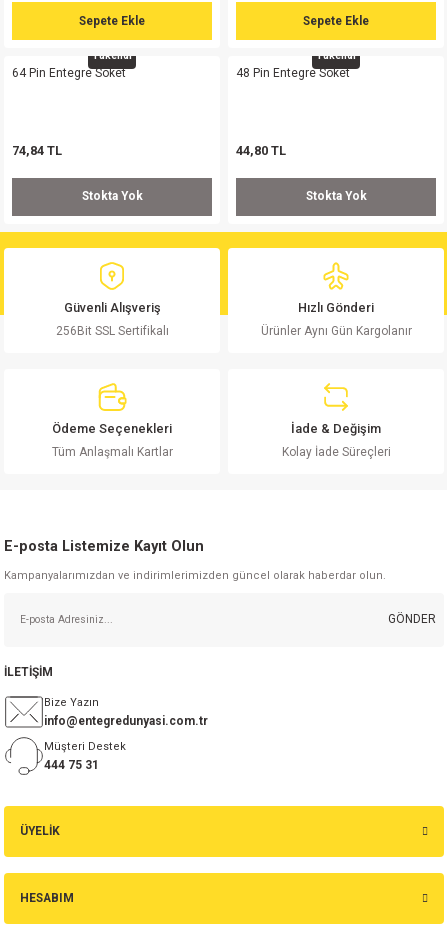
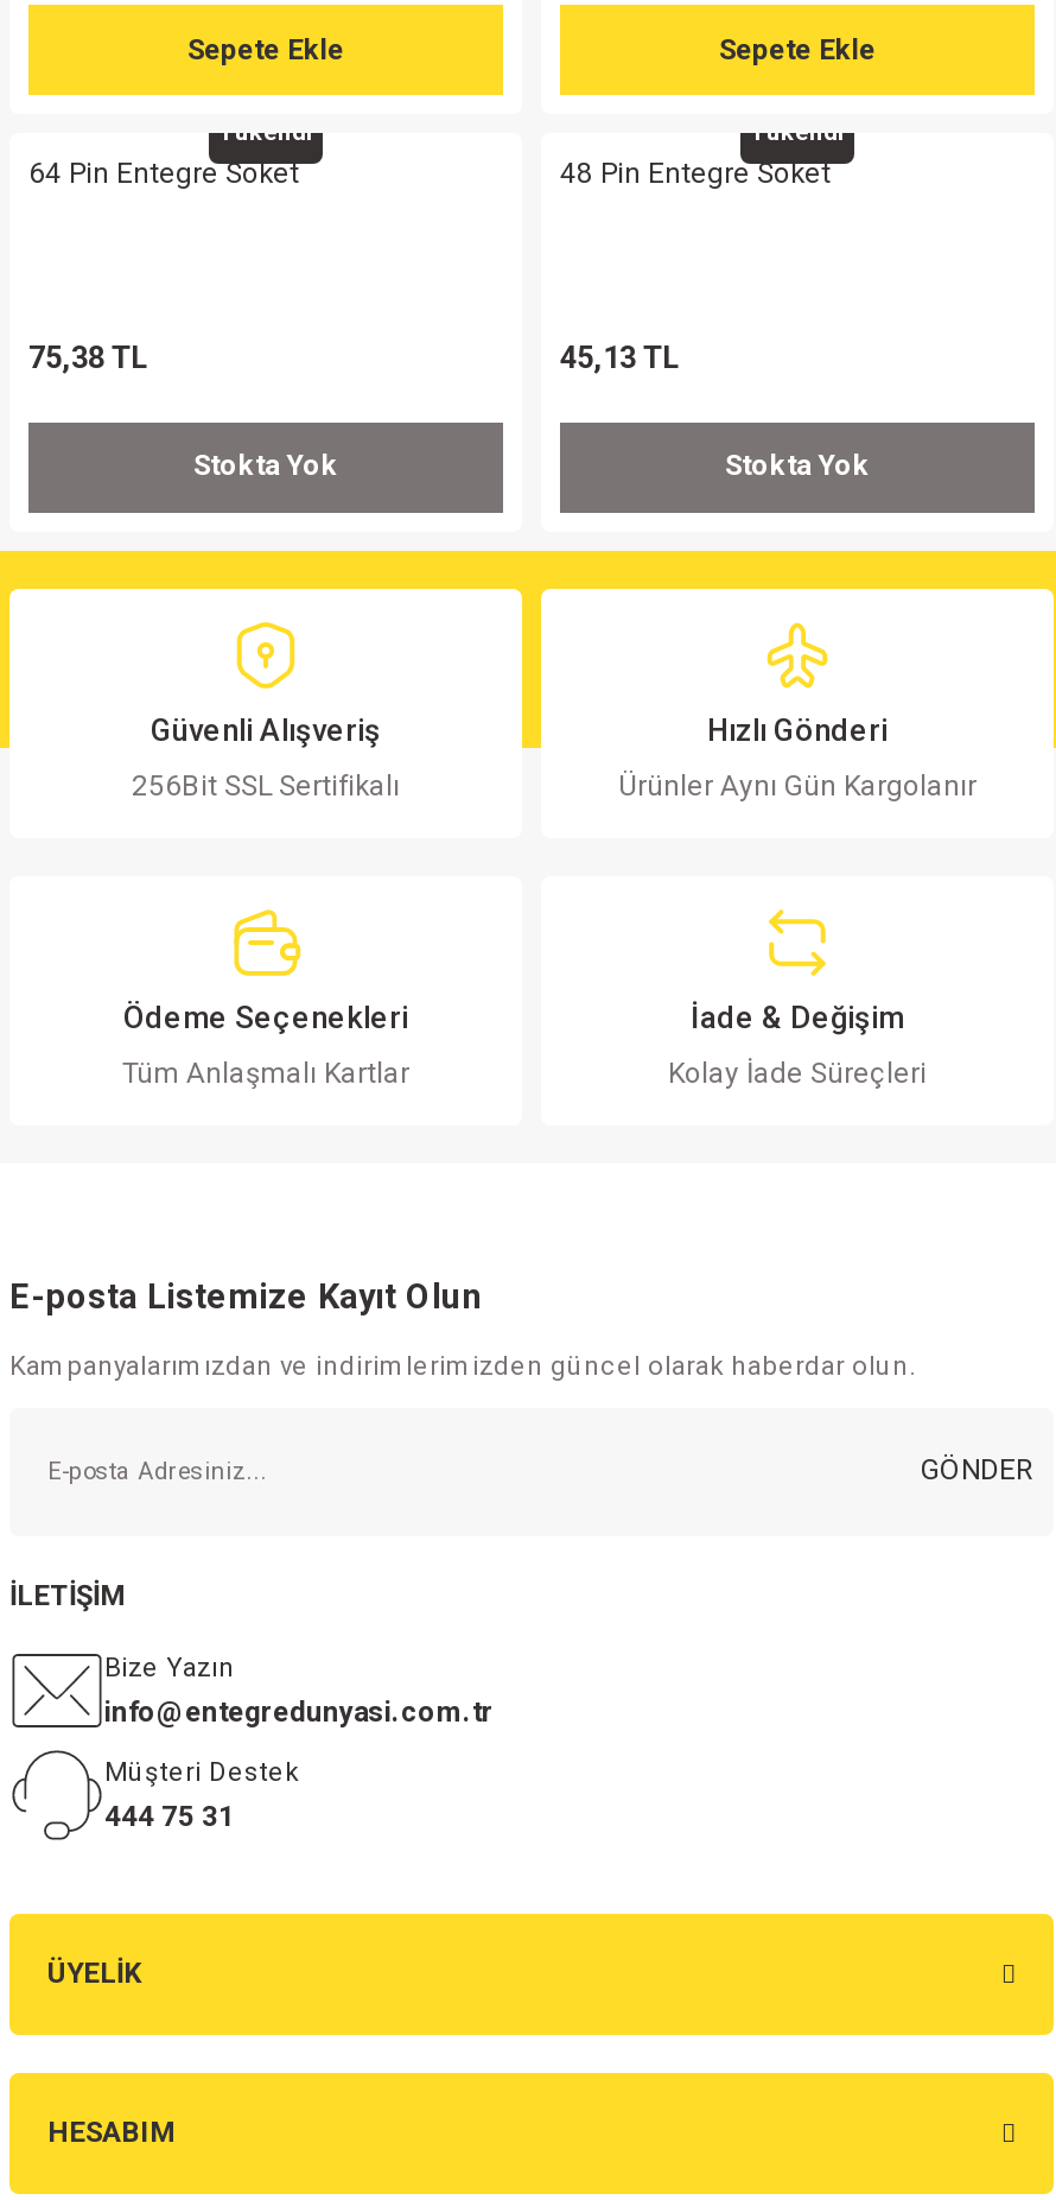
- 74,84 TL
+ 75,38 TL

- 44,80 TL
+ 45,13 TL
